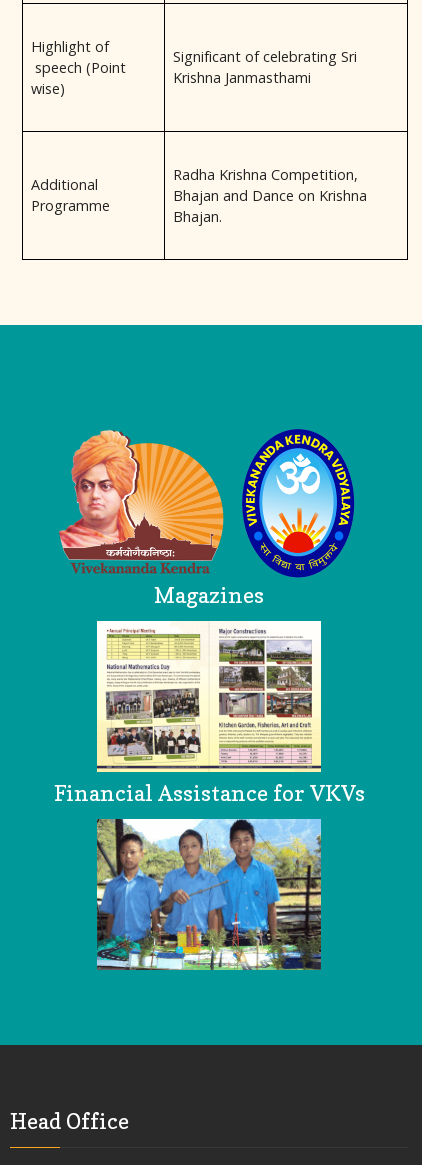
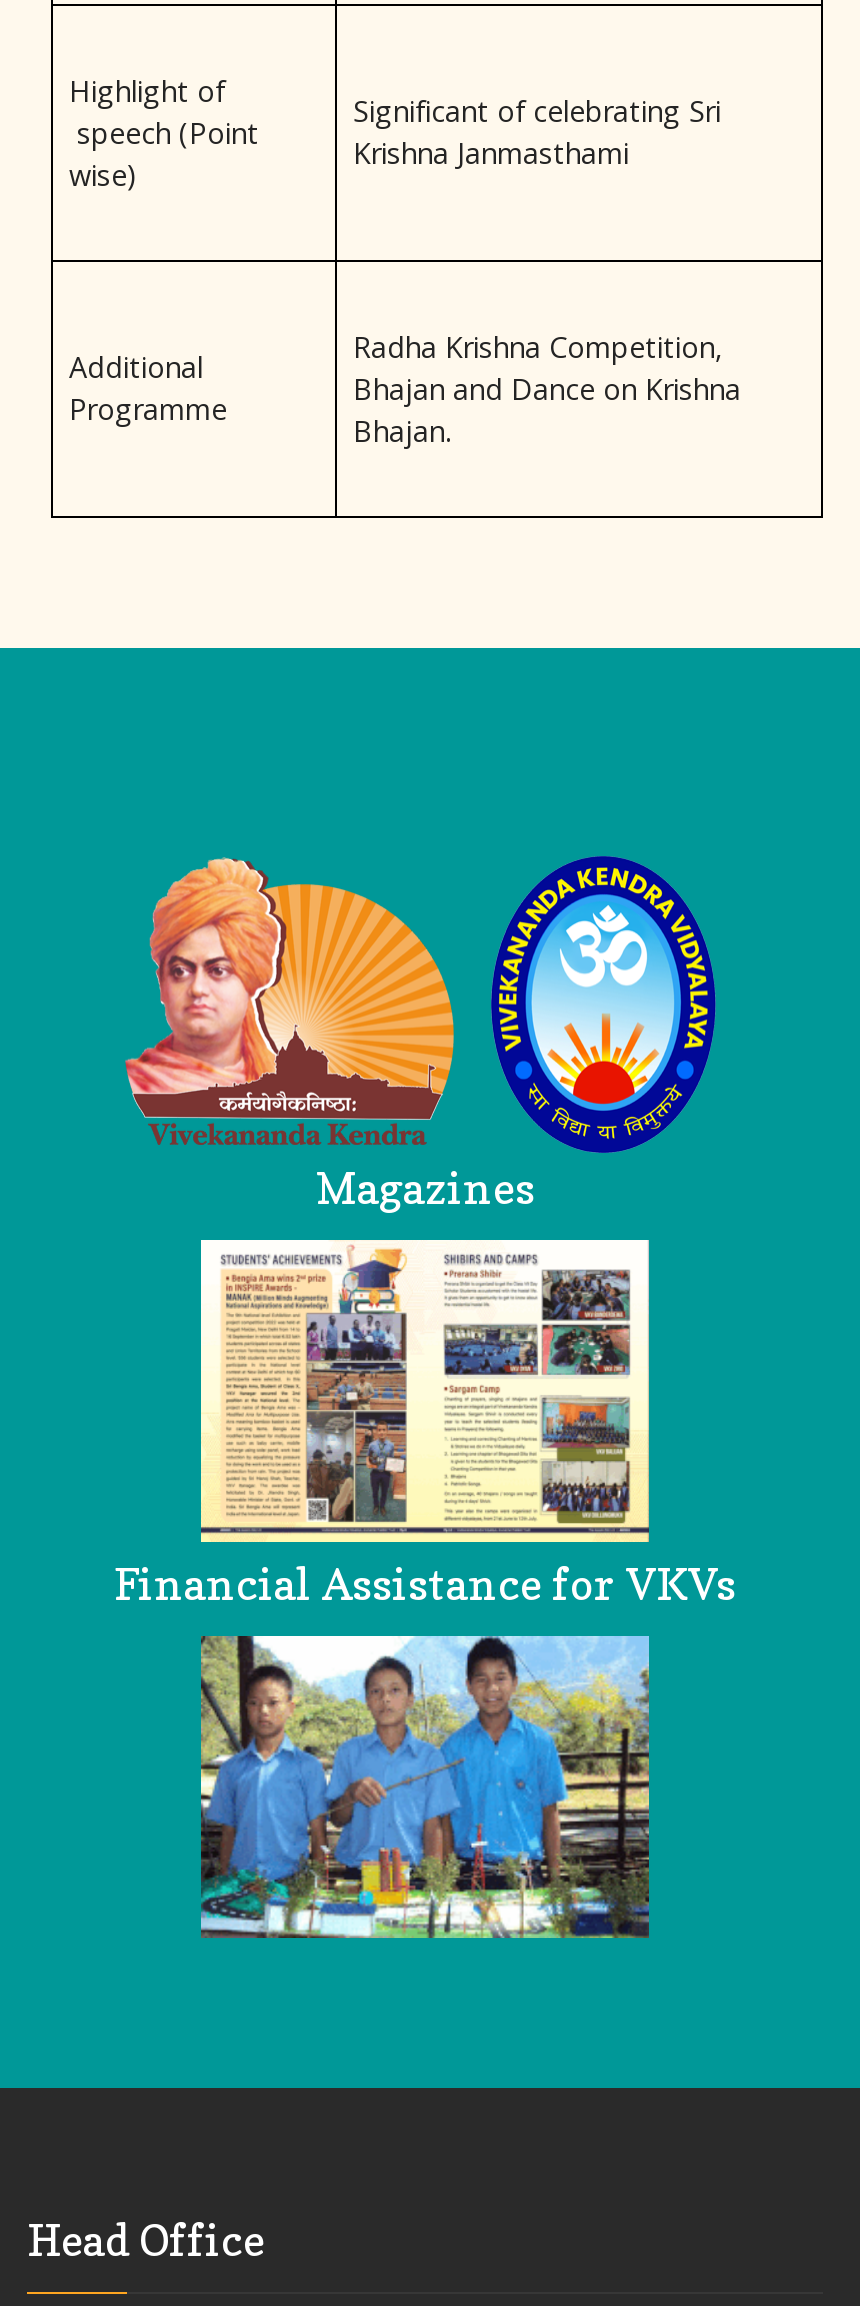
- [image]
+ [image]

- [image]
+ [image]
